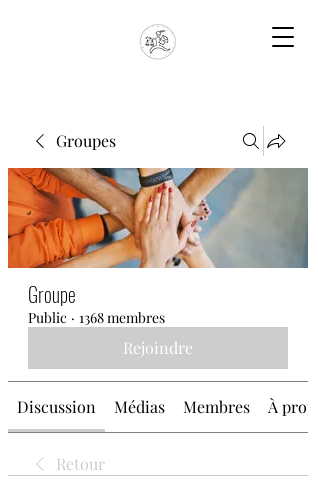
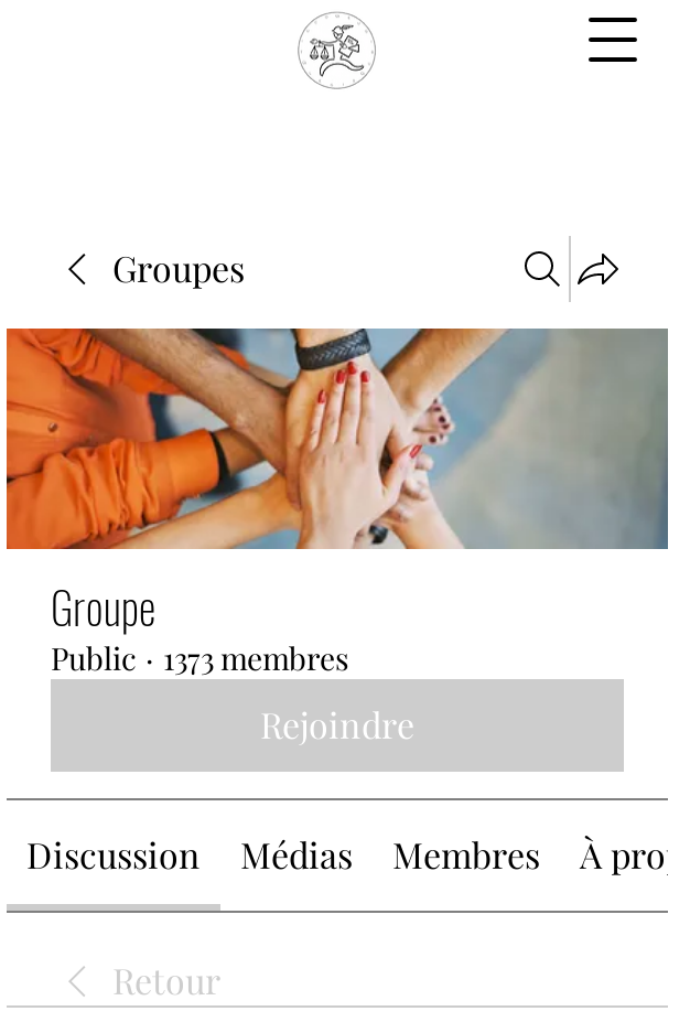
- Public · 1368 membres
+ Public · 1373 membres
